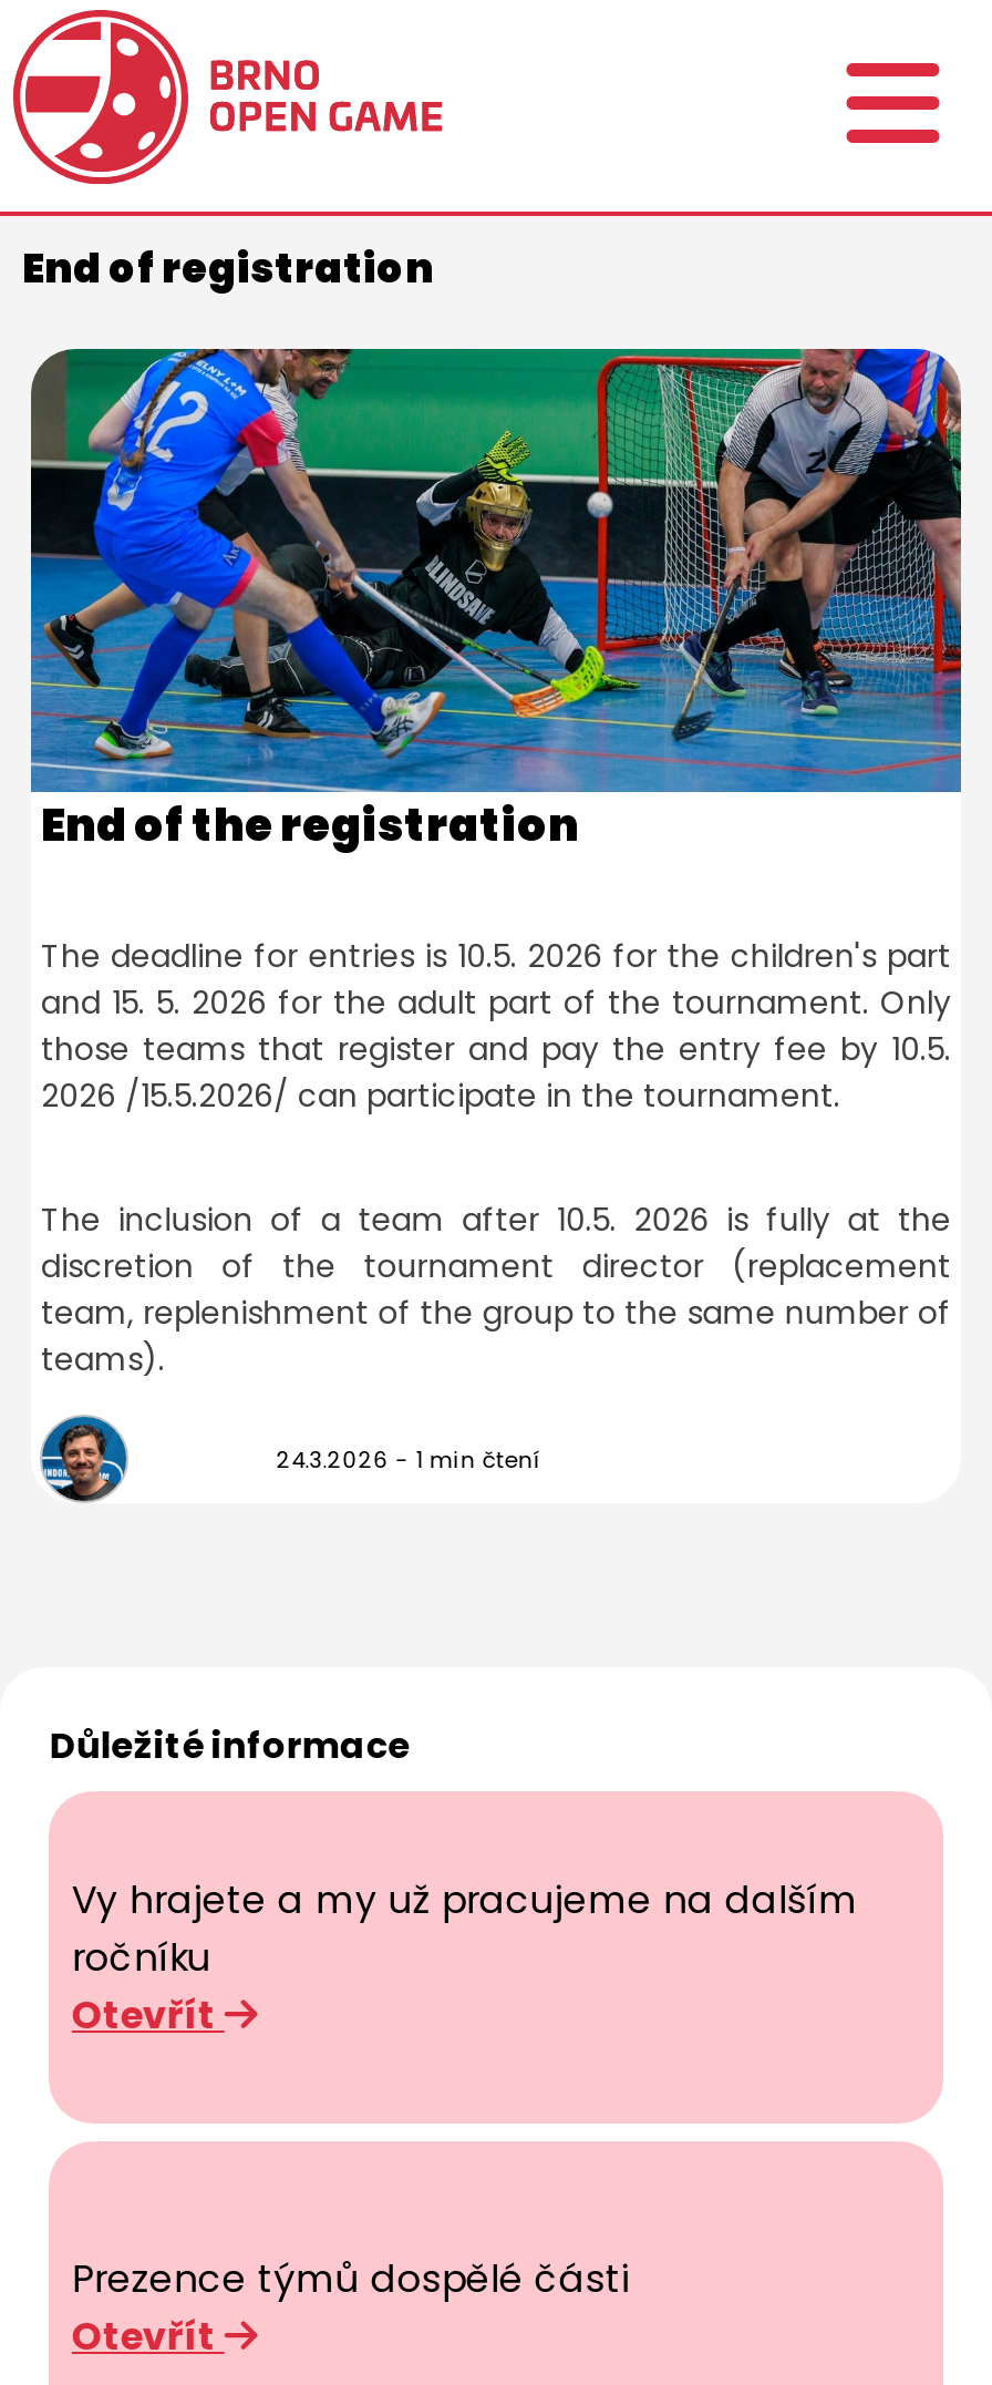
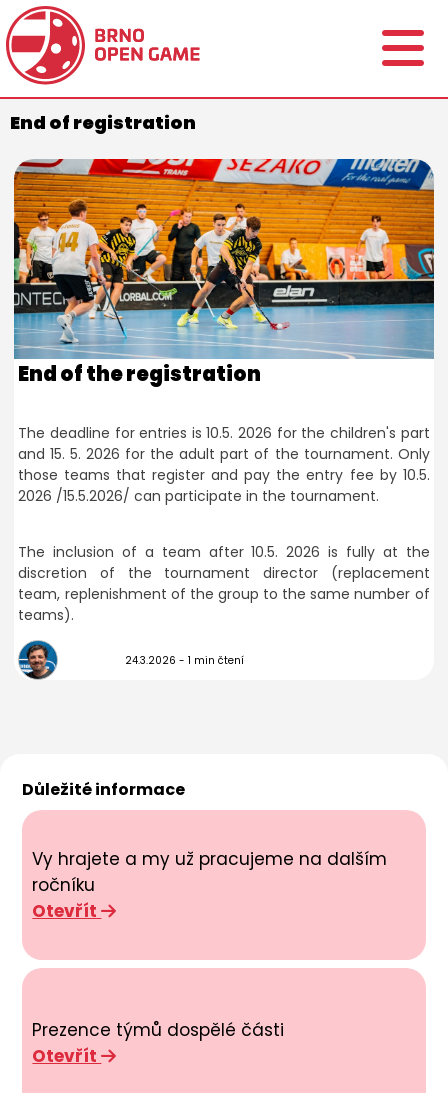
- [image]
+ [image]
